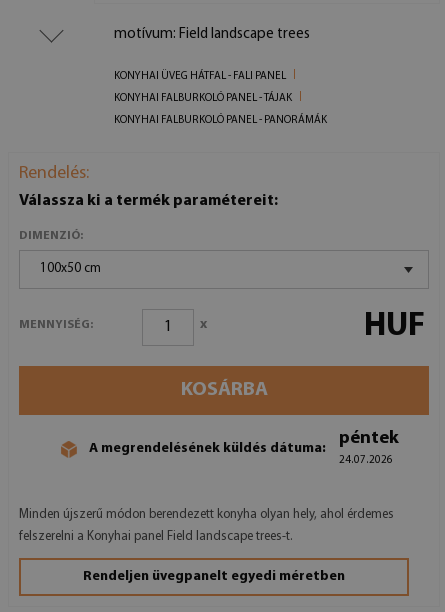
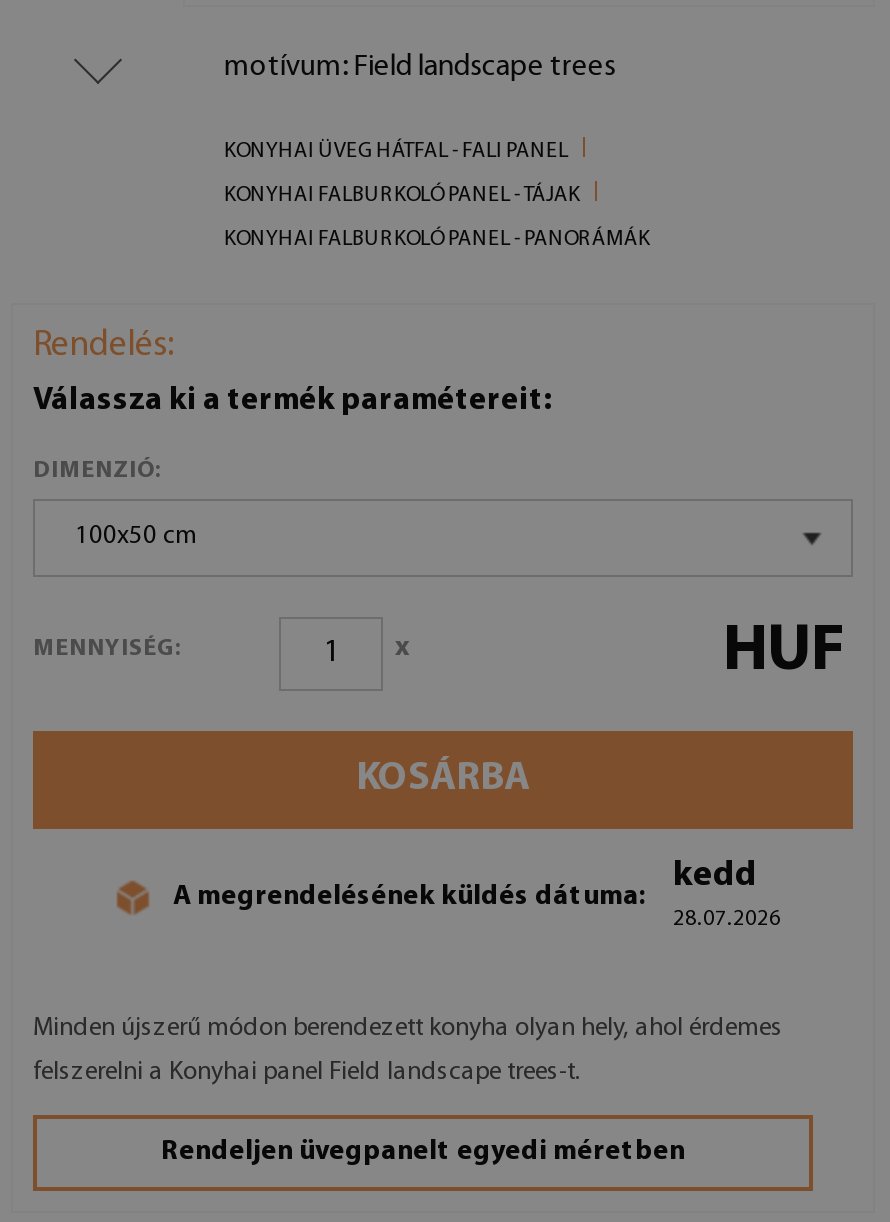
- péntek
- 24.07.2026
+ kedd
+ 28.07.2026
